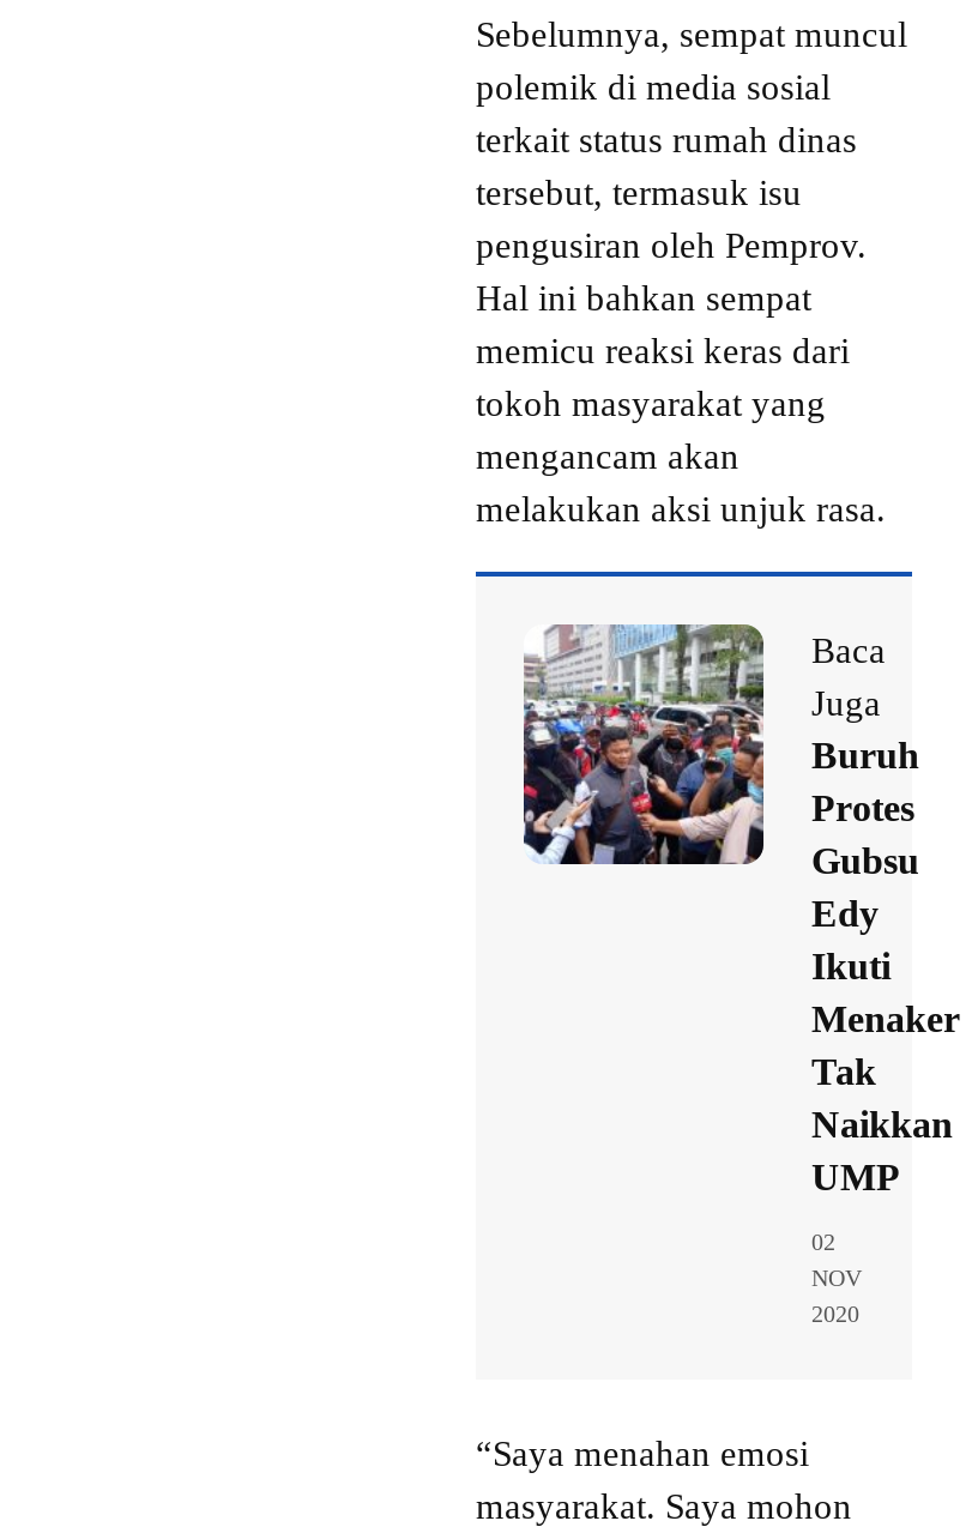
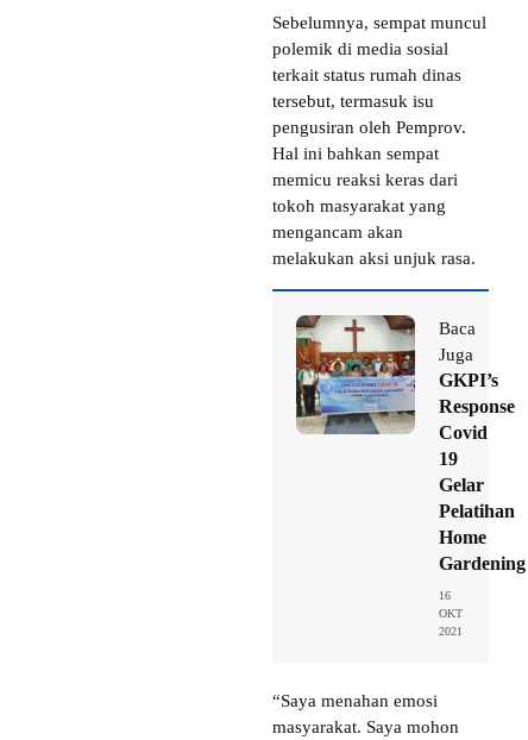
- [image]
- Buruh
- Protes
- Gubsu
- Edy
- Ikuti
- Menaker
- Tak
- Naikkan
- UMP
+ [image]
+ GKPI’s
+ Response
+ Covid
+ 19
+ Gelar
+ Pelatihan
+ Home
+ Gardening

- 02
- NOV
- 2020
+ 16
+ OKT
+ 2021
